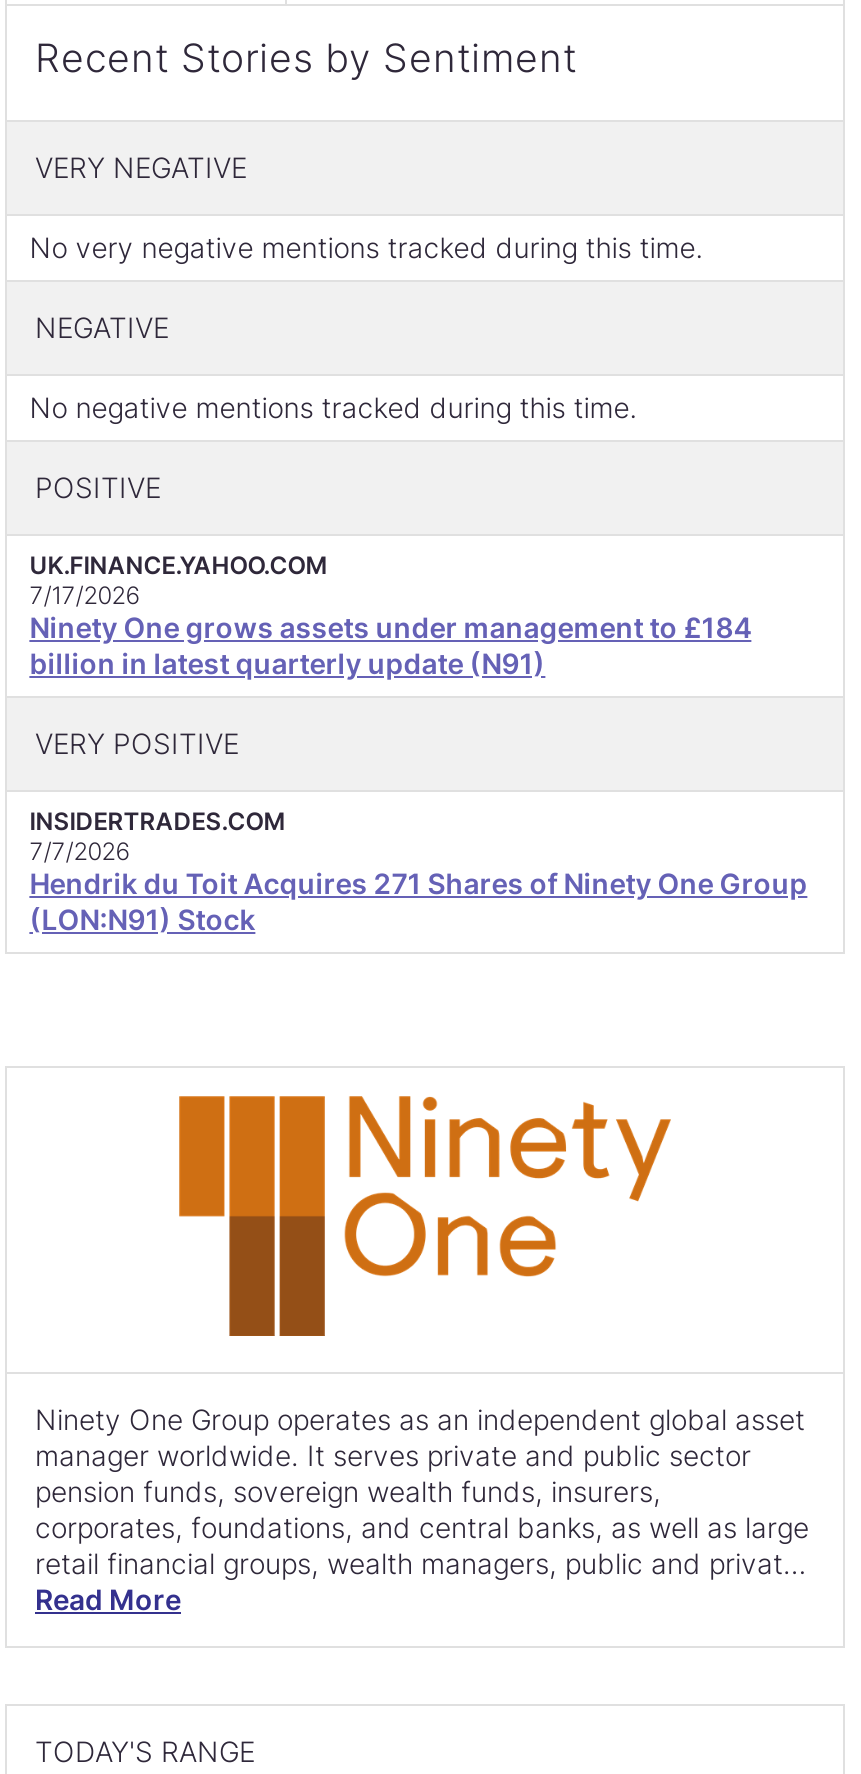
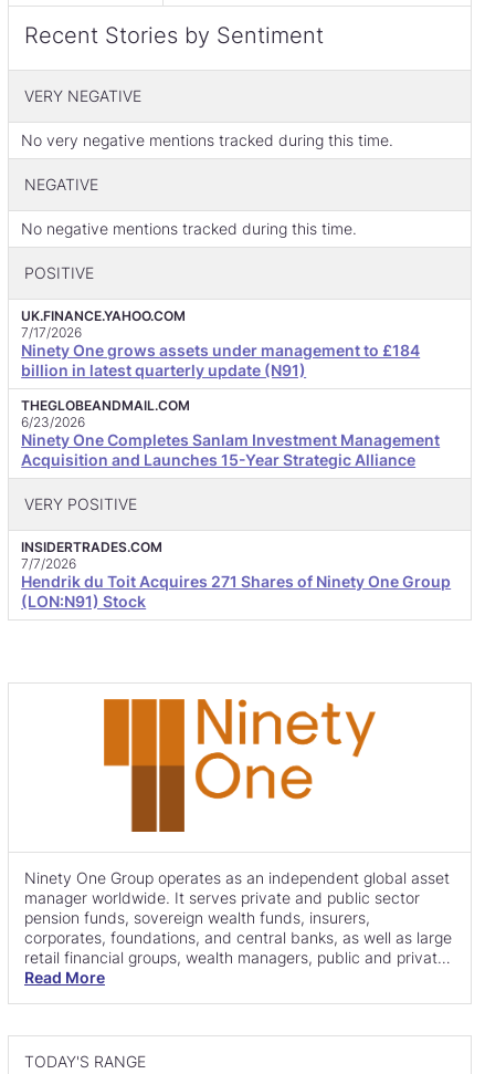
+ THEGLOBEANDMAIL.COM
+ 6/23/2026
+ Ninety One Completes Sanlam Investment Management
+ Acquisition and Launches 15-Year Strategic Alliance
